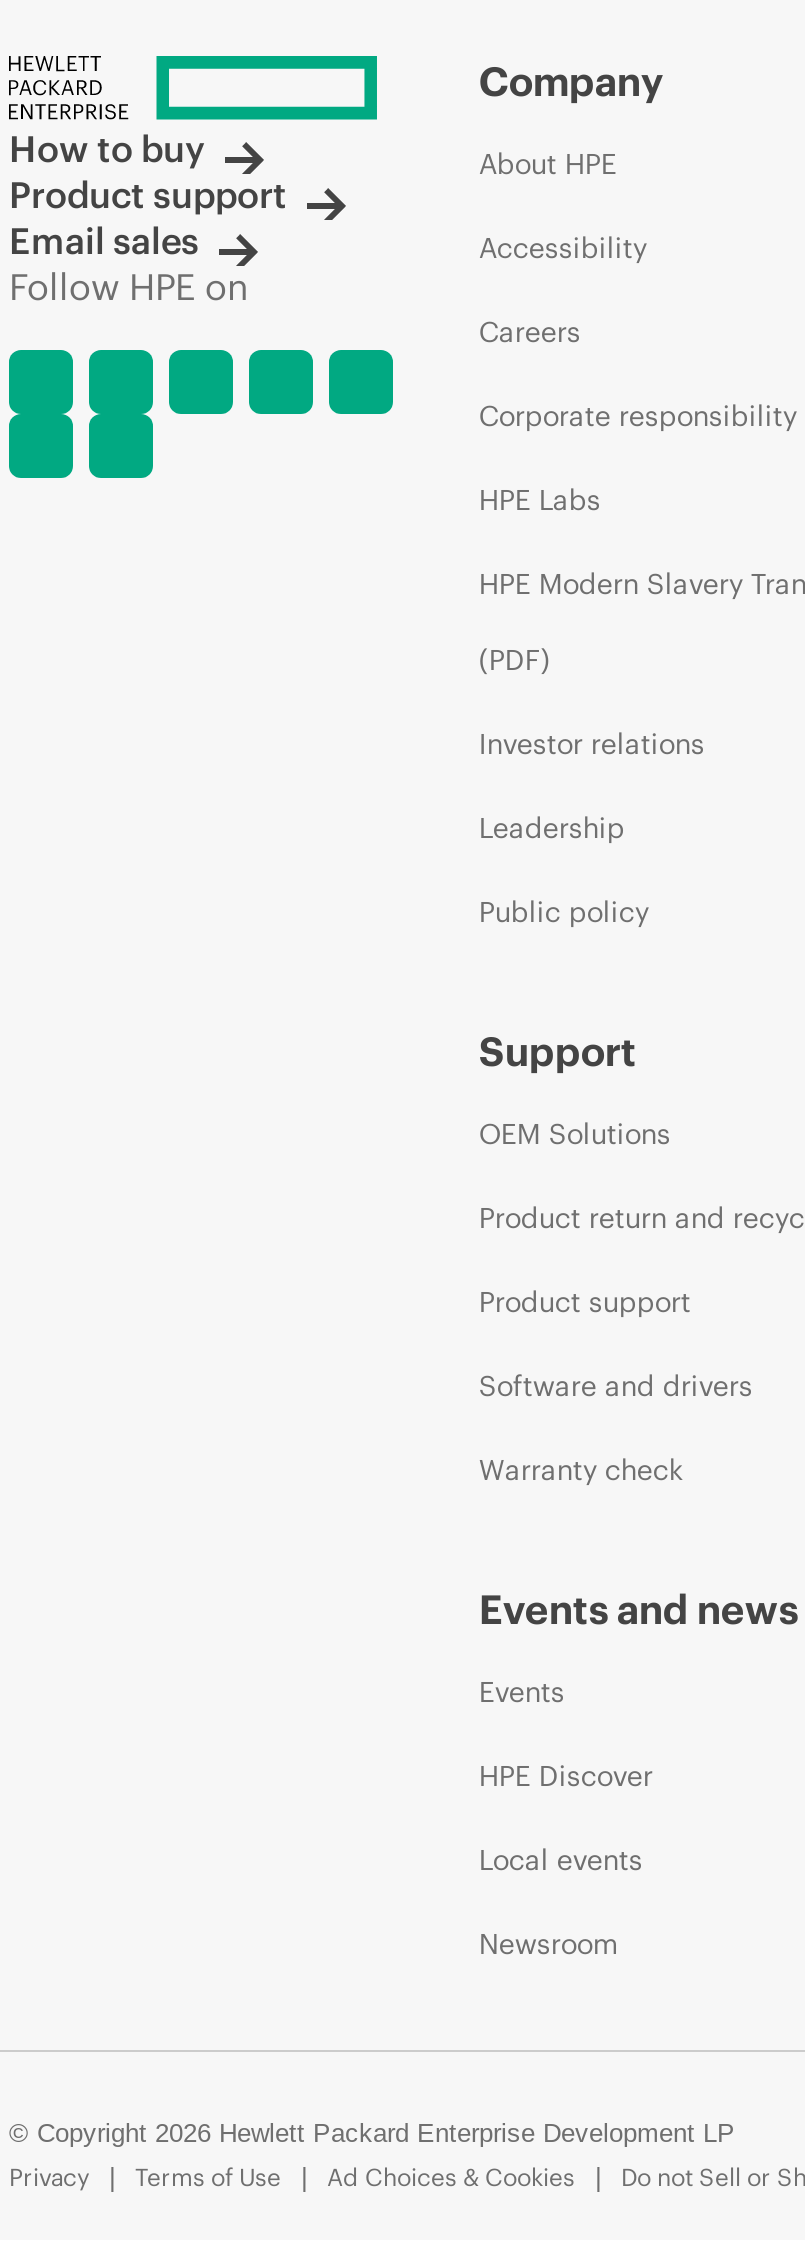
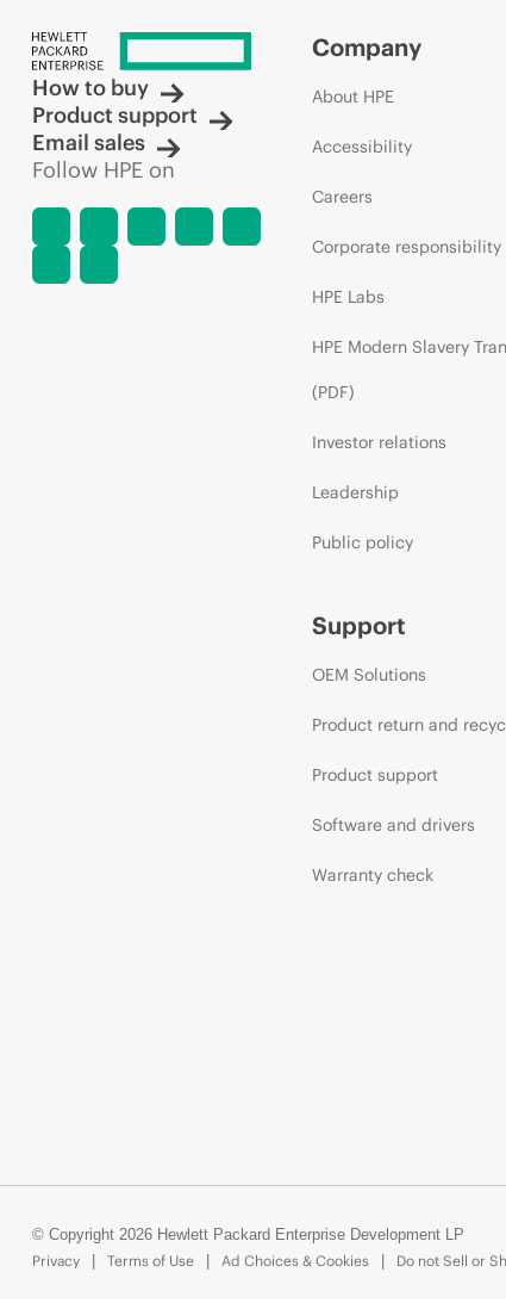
- Events and news
- Events
- HPE Discover
- Local events
- Newsroom
